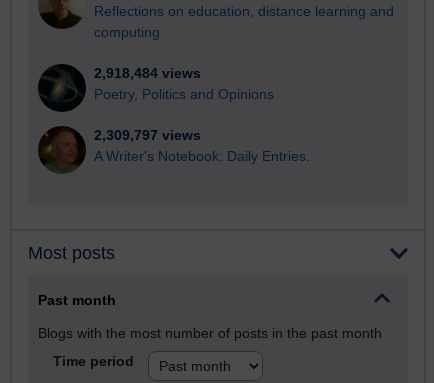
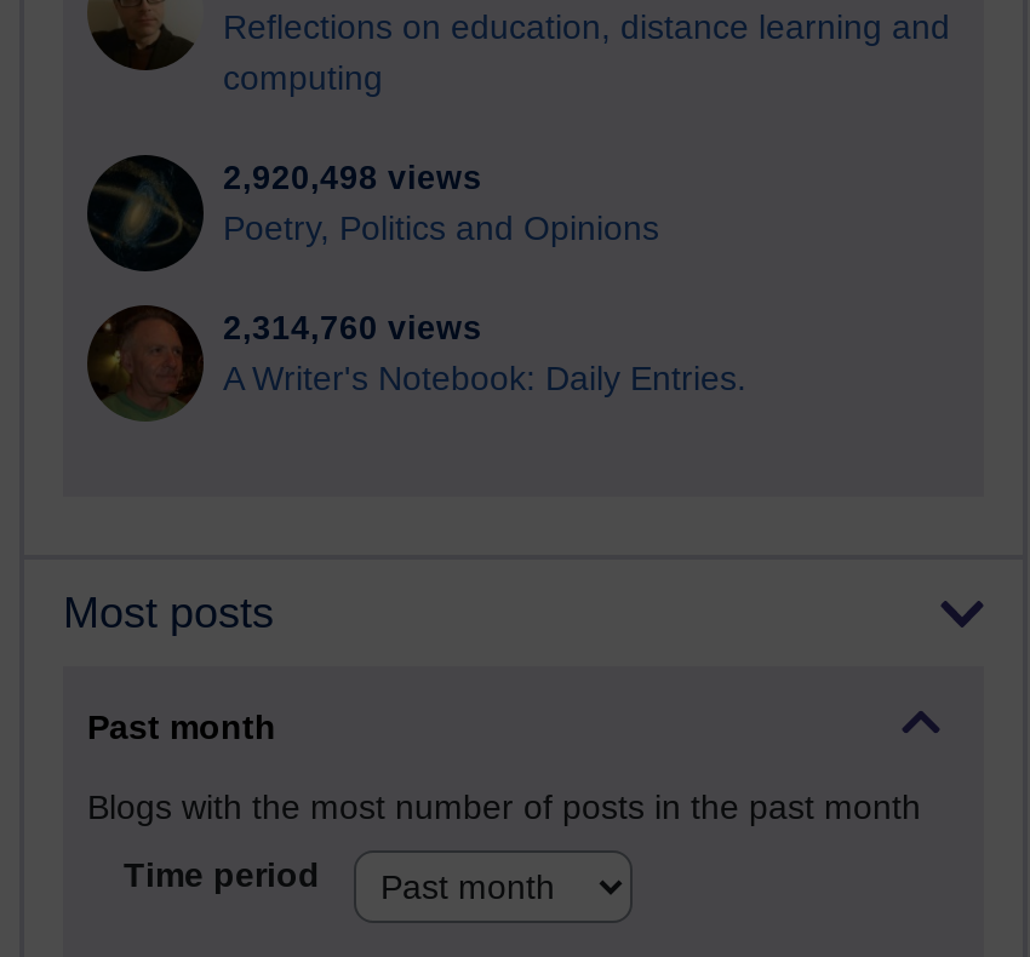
- 2,918,484 views
+ 2,920,498 views

- 2,309,797 views
+ 2,314,760 views
